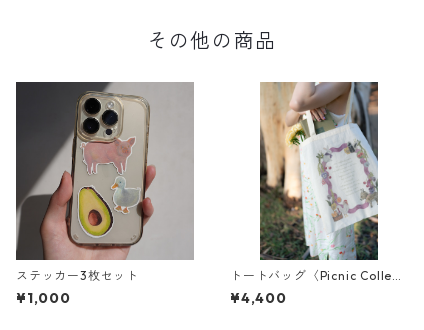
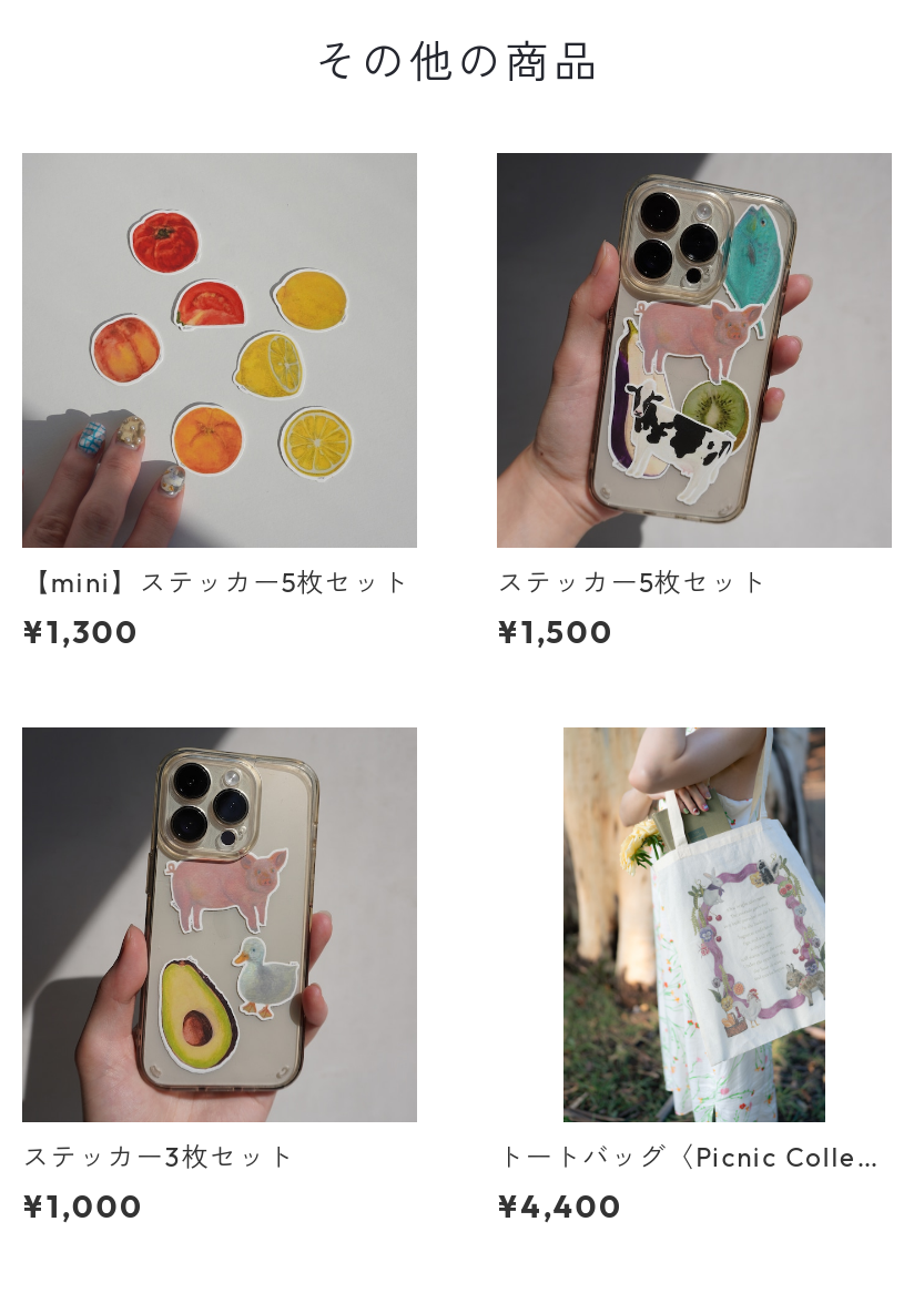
+ [image]
+ 【mini】ステッカー5枚セット
+ ¥1,300

+ [image]
+ ステッカー5枚セット
+ ¥1,500
